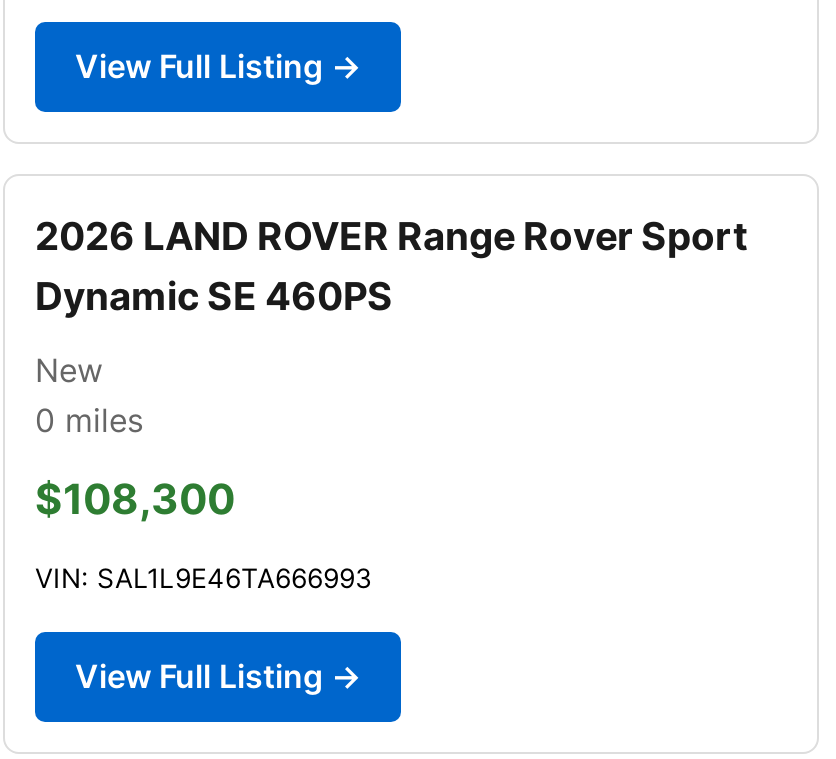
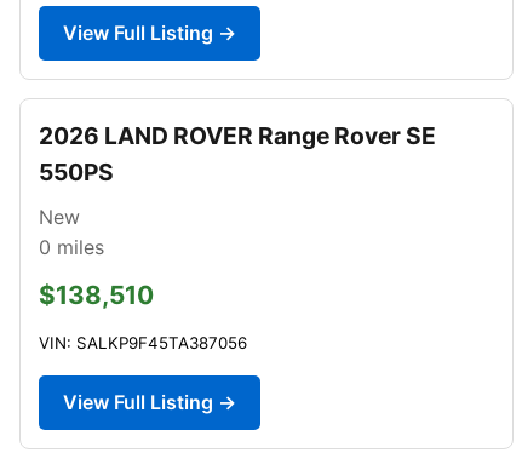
- 2026 LAND ROVER Range Rover Sport
- Dynamic SE 460PS
+ 2026 LAND ROVER Range Rover SE
+ 550PS

- $108,300
+ $138,510

- VIN: SAL1L9E46TA666993
+ VIN: SALKP9F45TA387056
